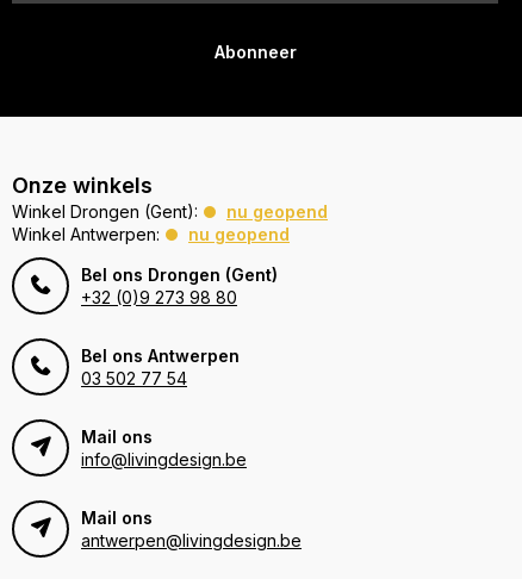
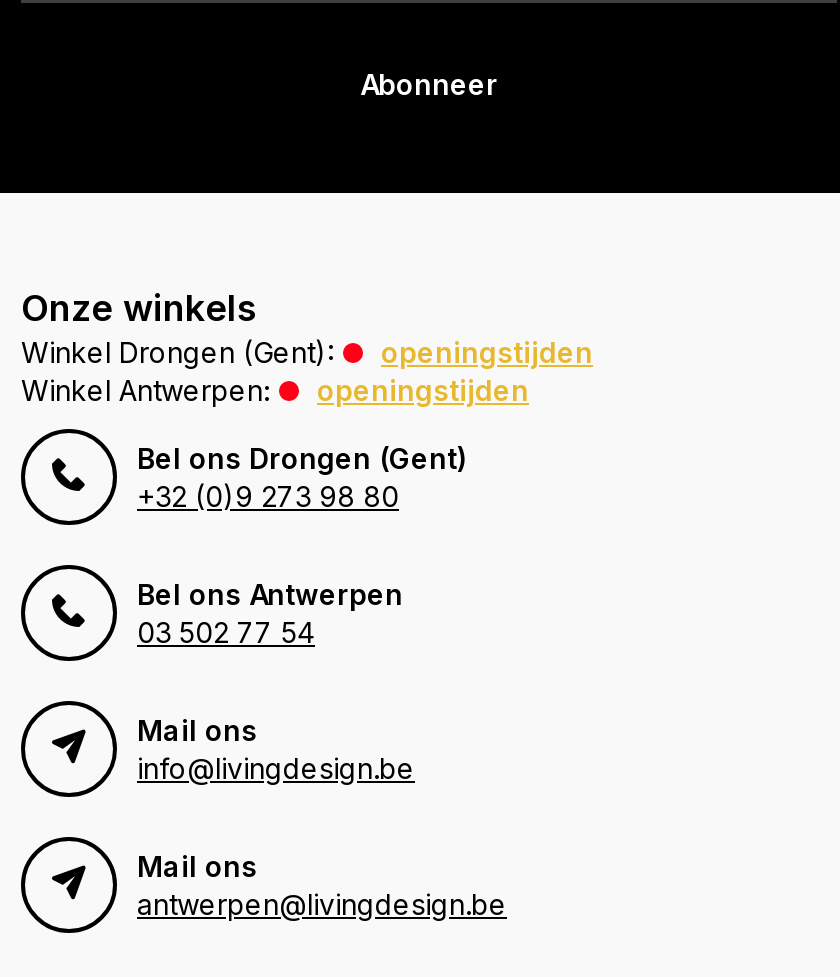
- nu geopend
+ openingstijden

- nu geopend
+ openingstijden
